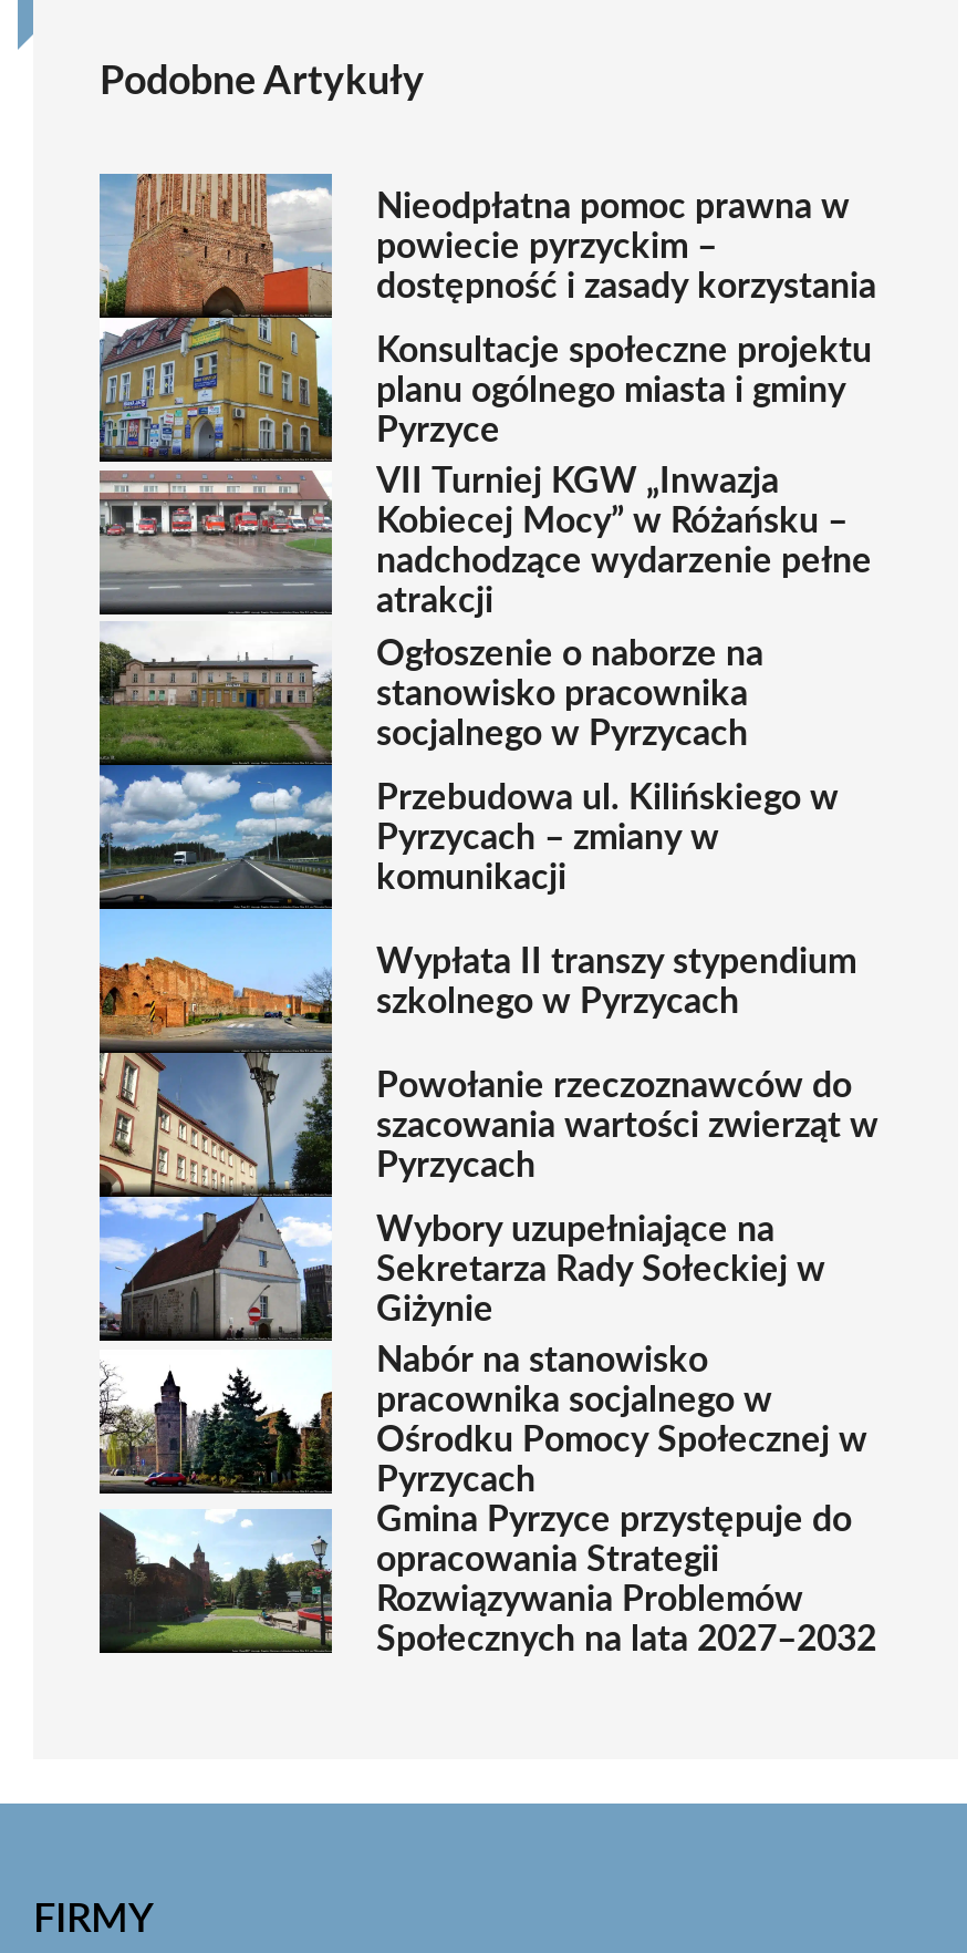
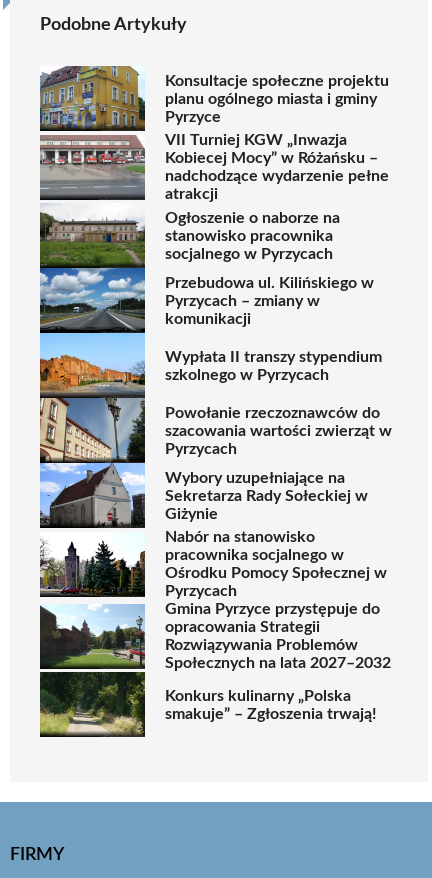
- [image]
- Nieodpłatna pomoc prawna w
- powiecie pyrzyckim –
- dostępność i zasady korzystania

moved up: Konsultacje społeczne projektu | planu ogólnego miasta i gminy | Pyrzyce | ... | Rozwiązywania Problemów | Społecznych na lata 2027–2032

+ [image]
+ Konkurs kulinarny „Polska
+ smakuje” – Zgłoszenia trwają!
